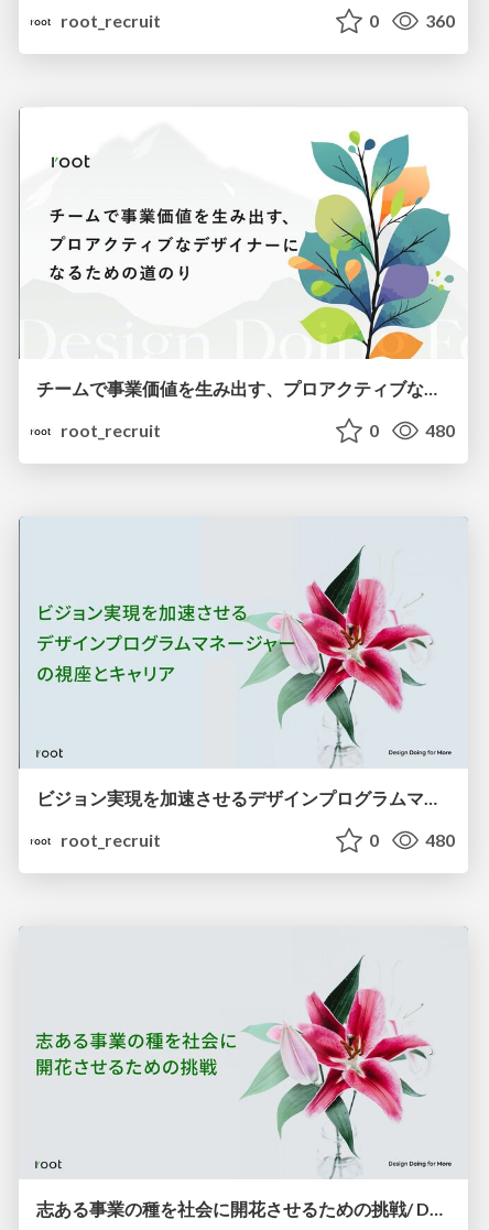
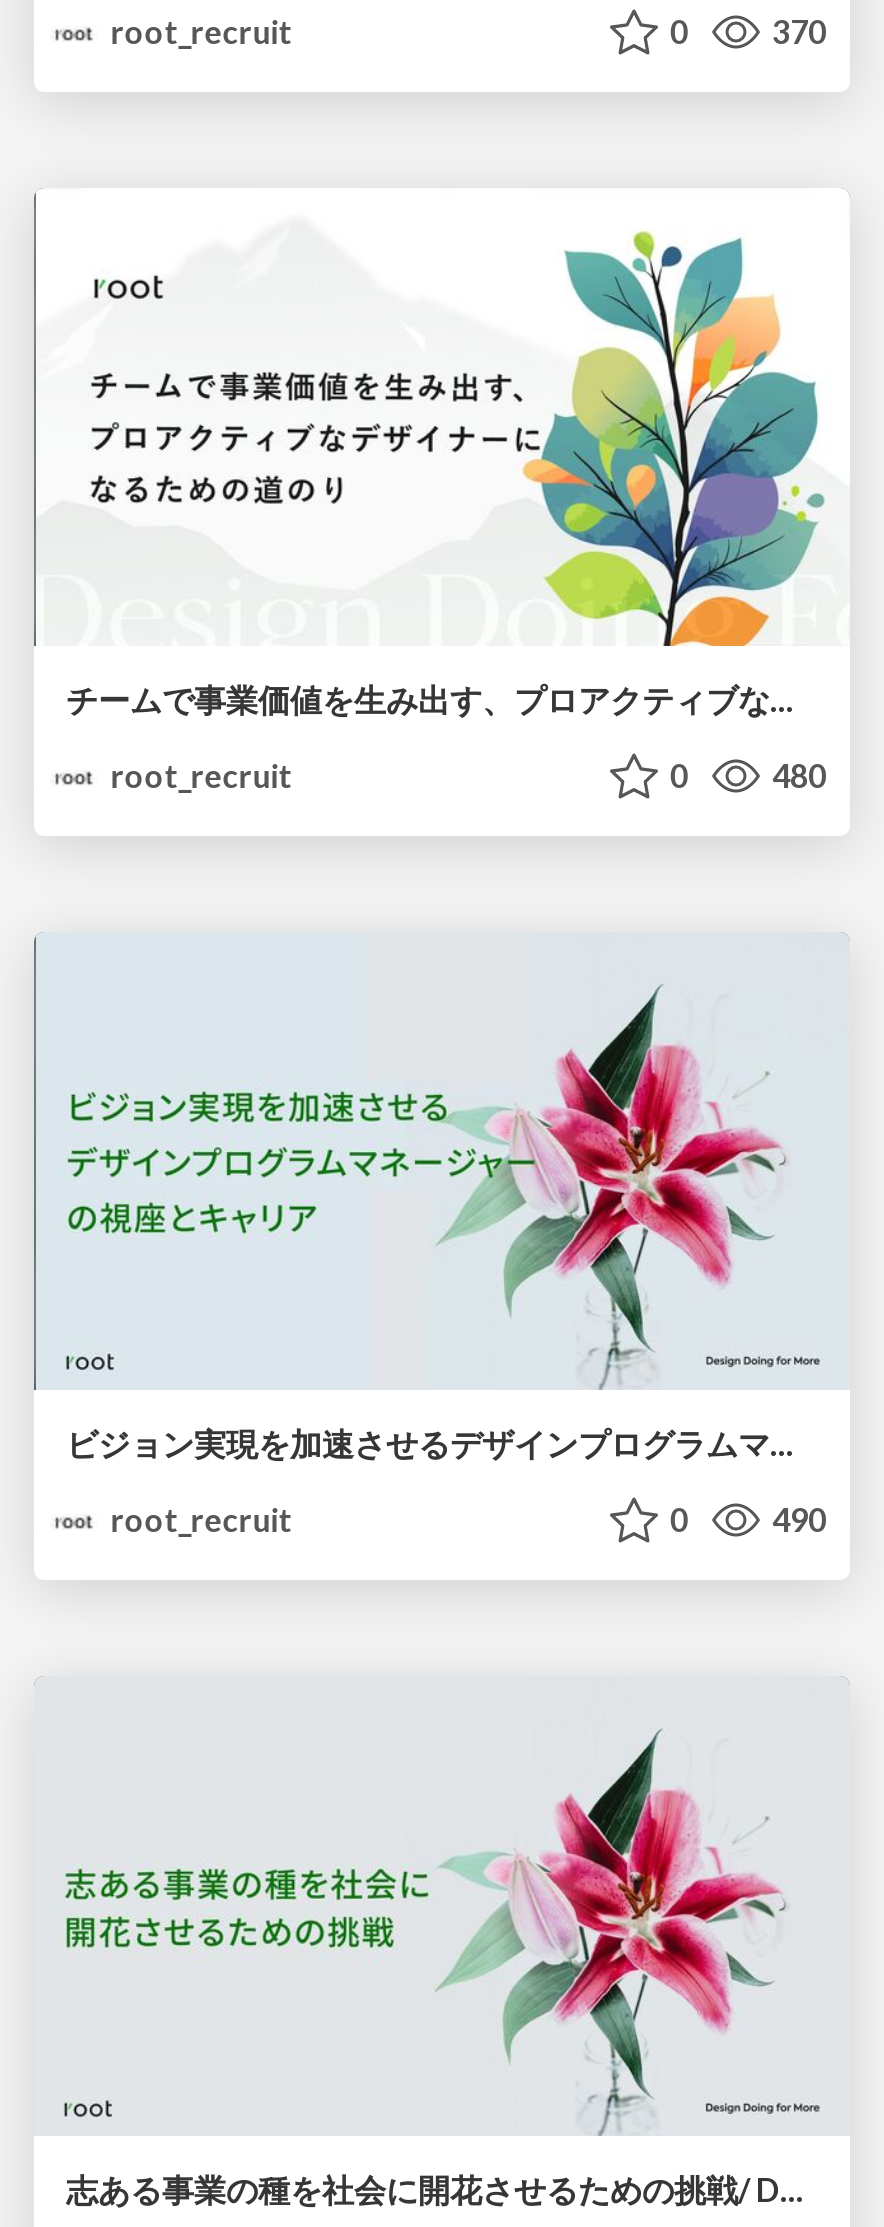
- 360
+ 370

- 480
+ 490
